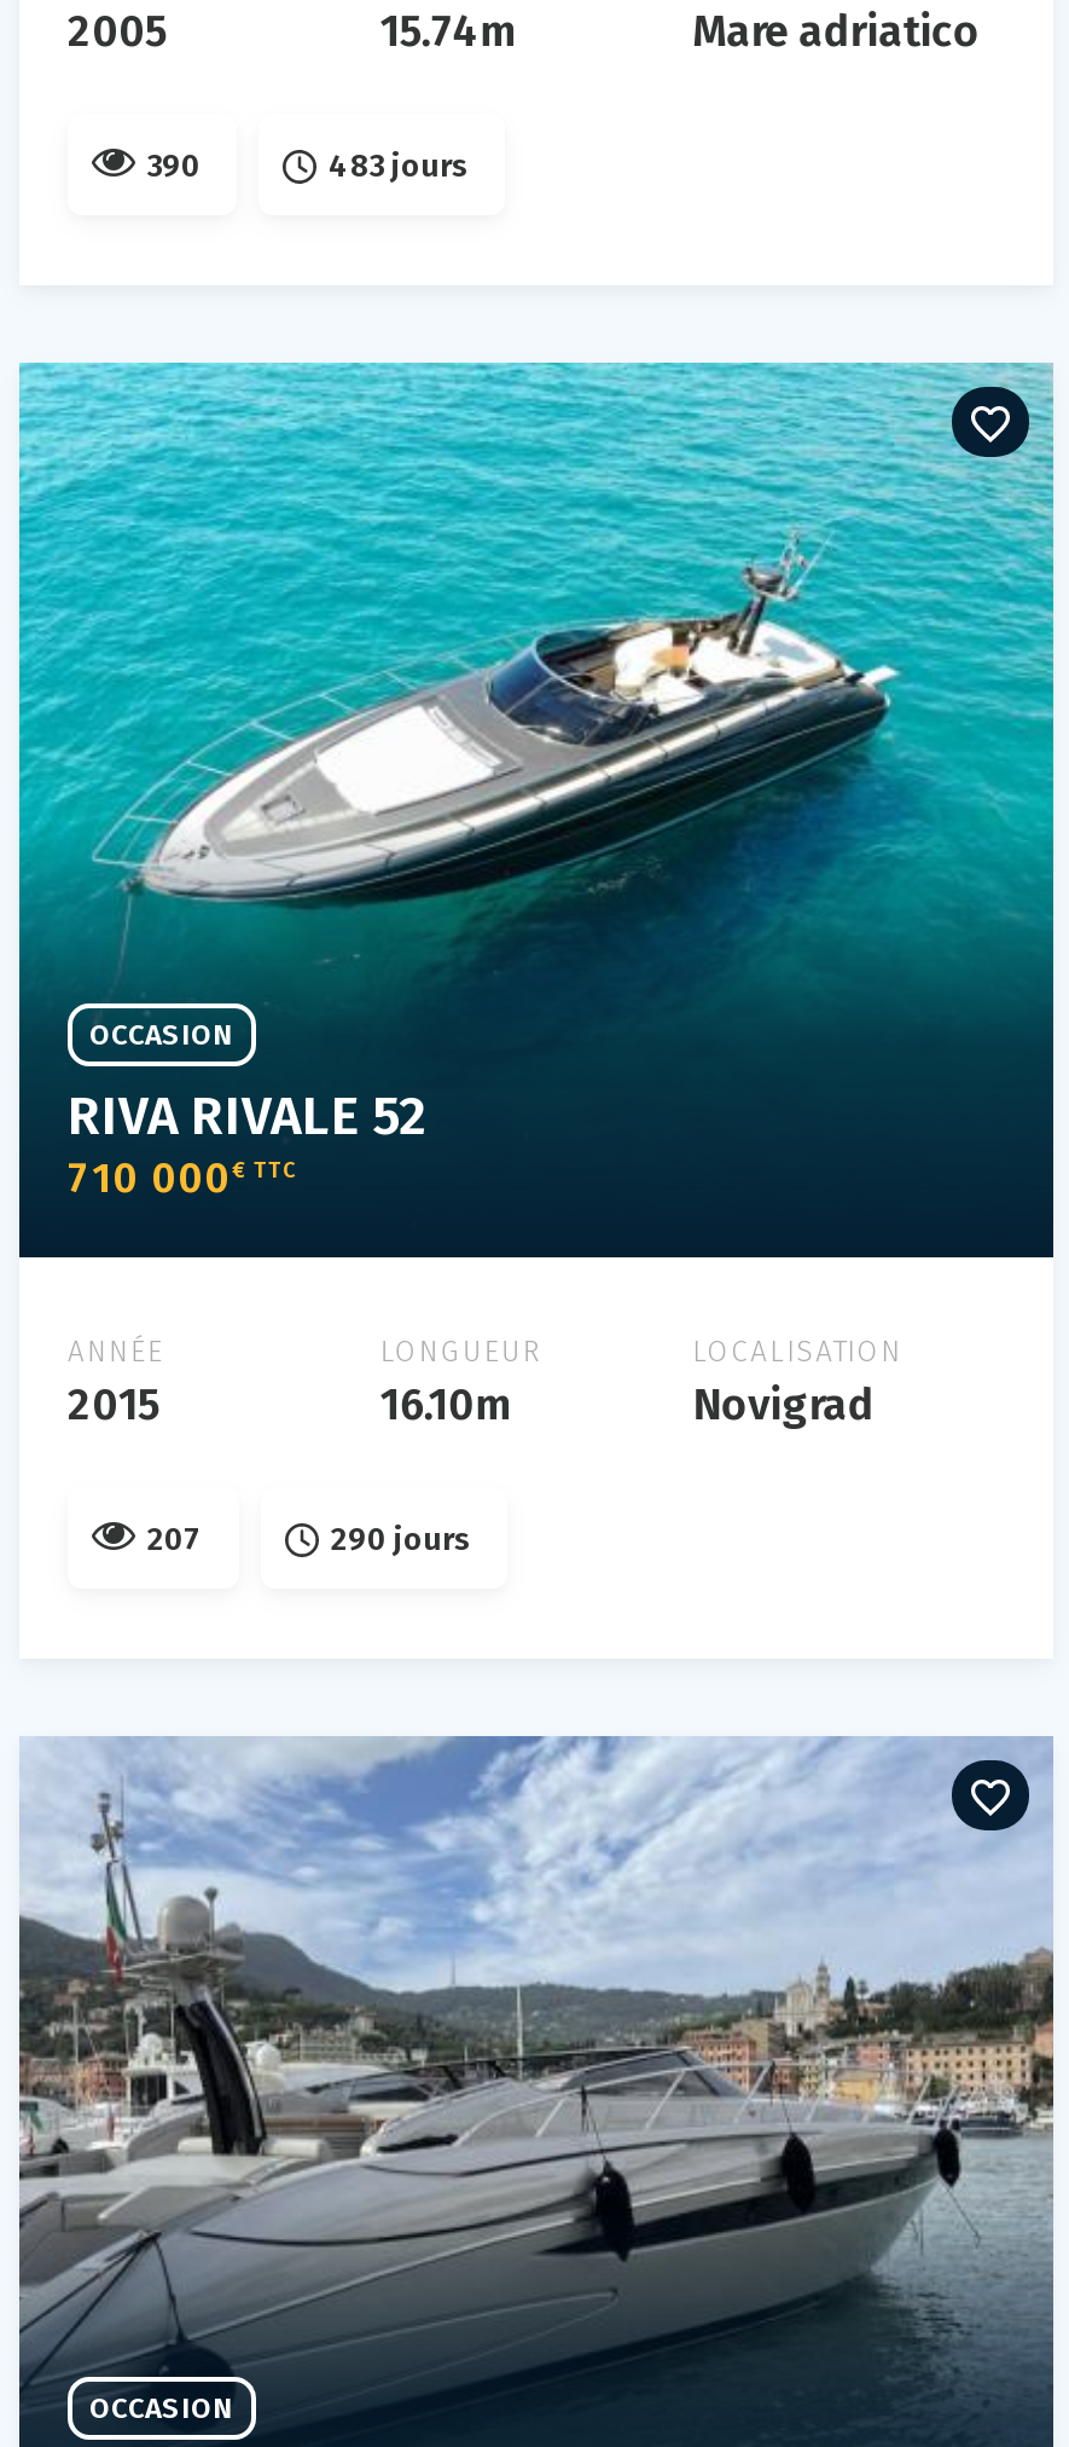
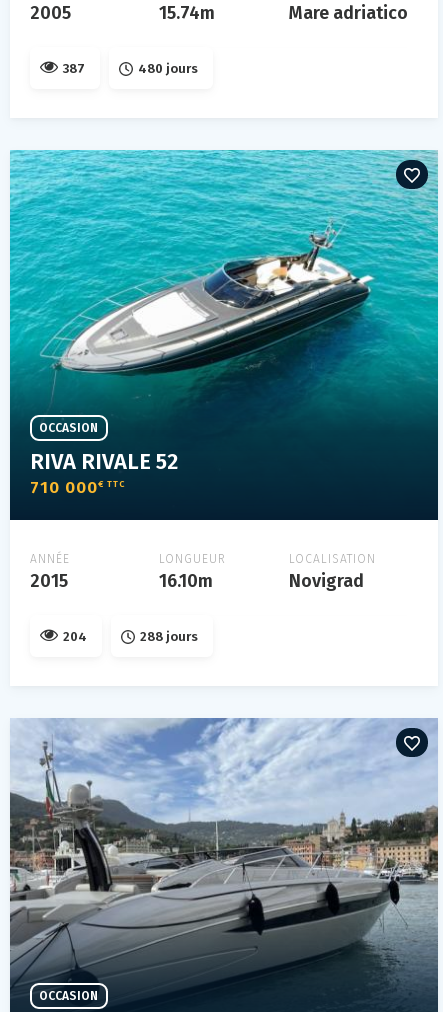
- 390
+ 387

- 483 jours
+ 480 jours

- 207
+ 204

- 290 jours
+ 288 jours
